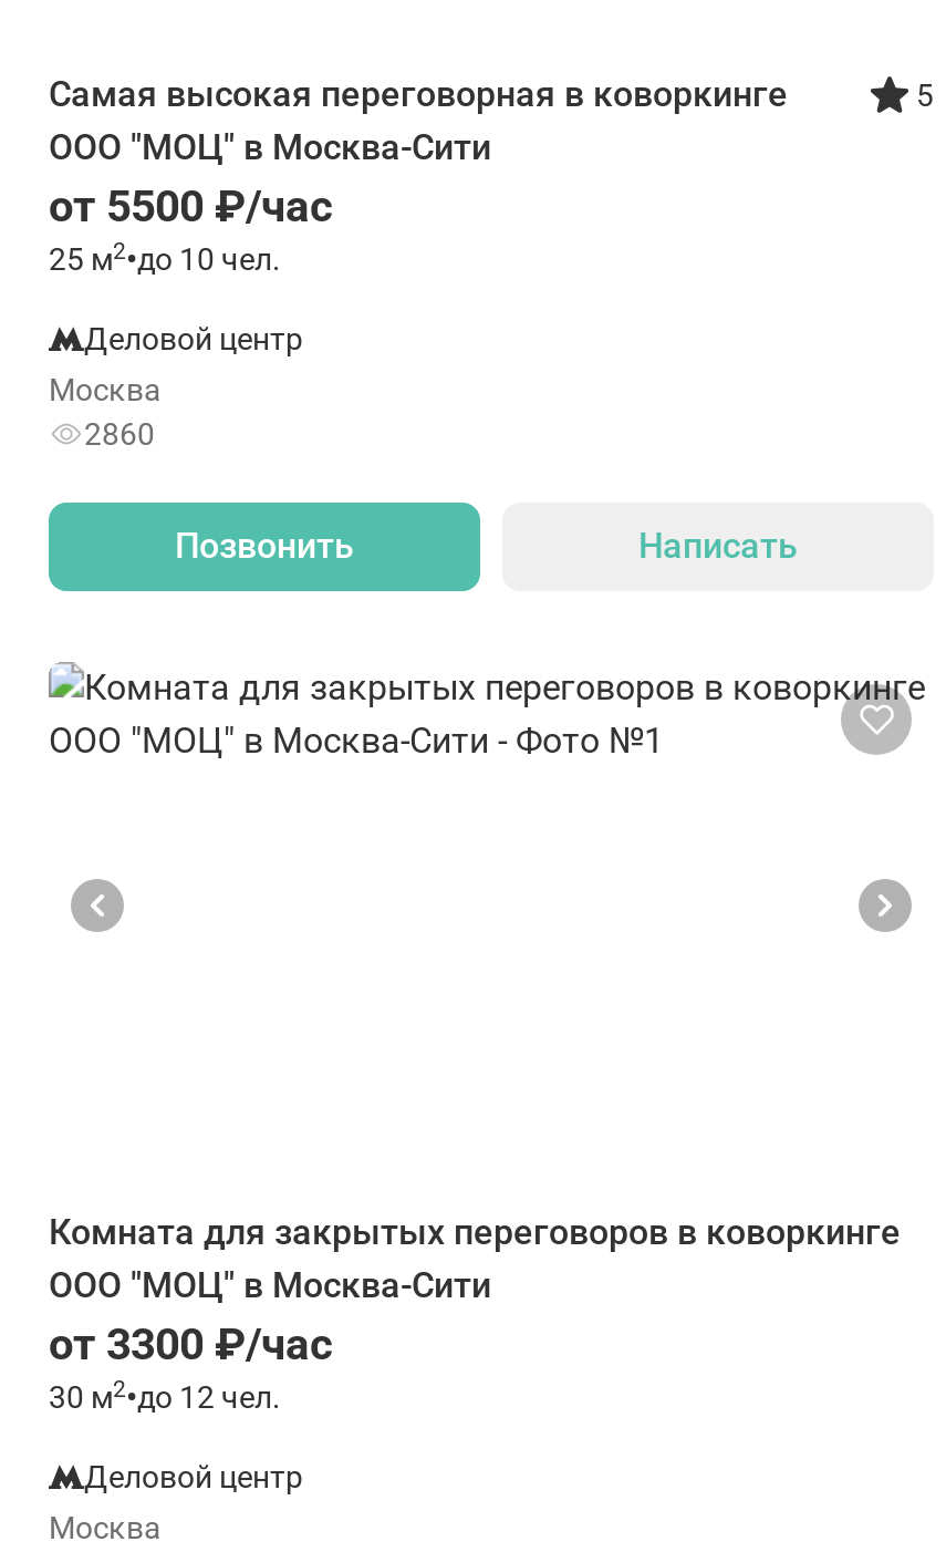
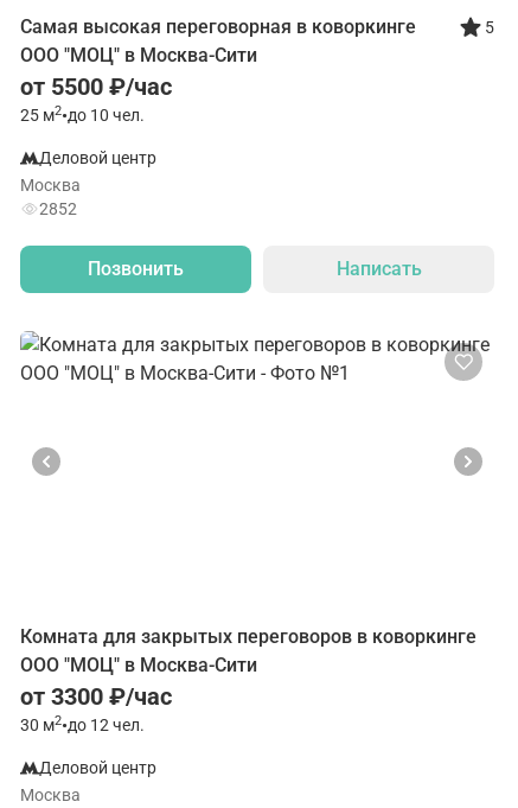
- 2860
+ 2852
